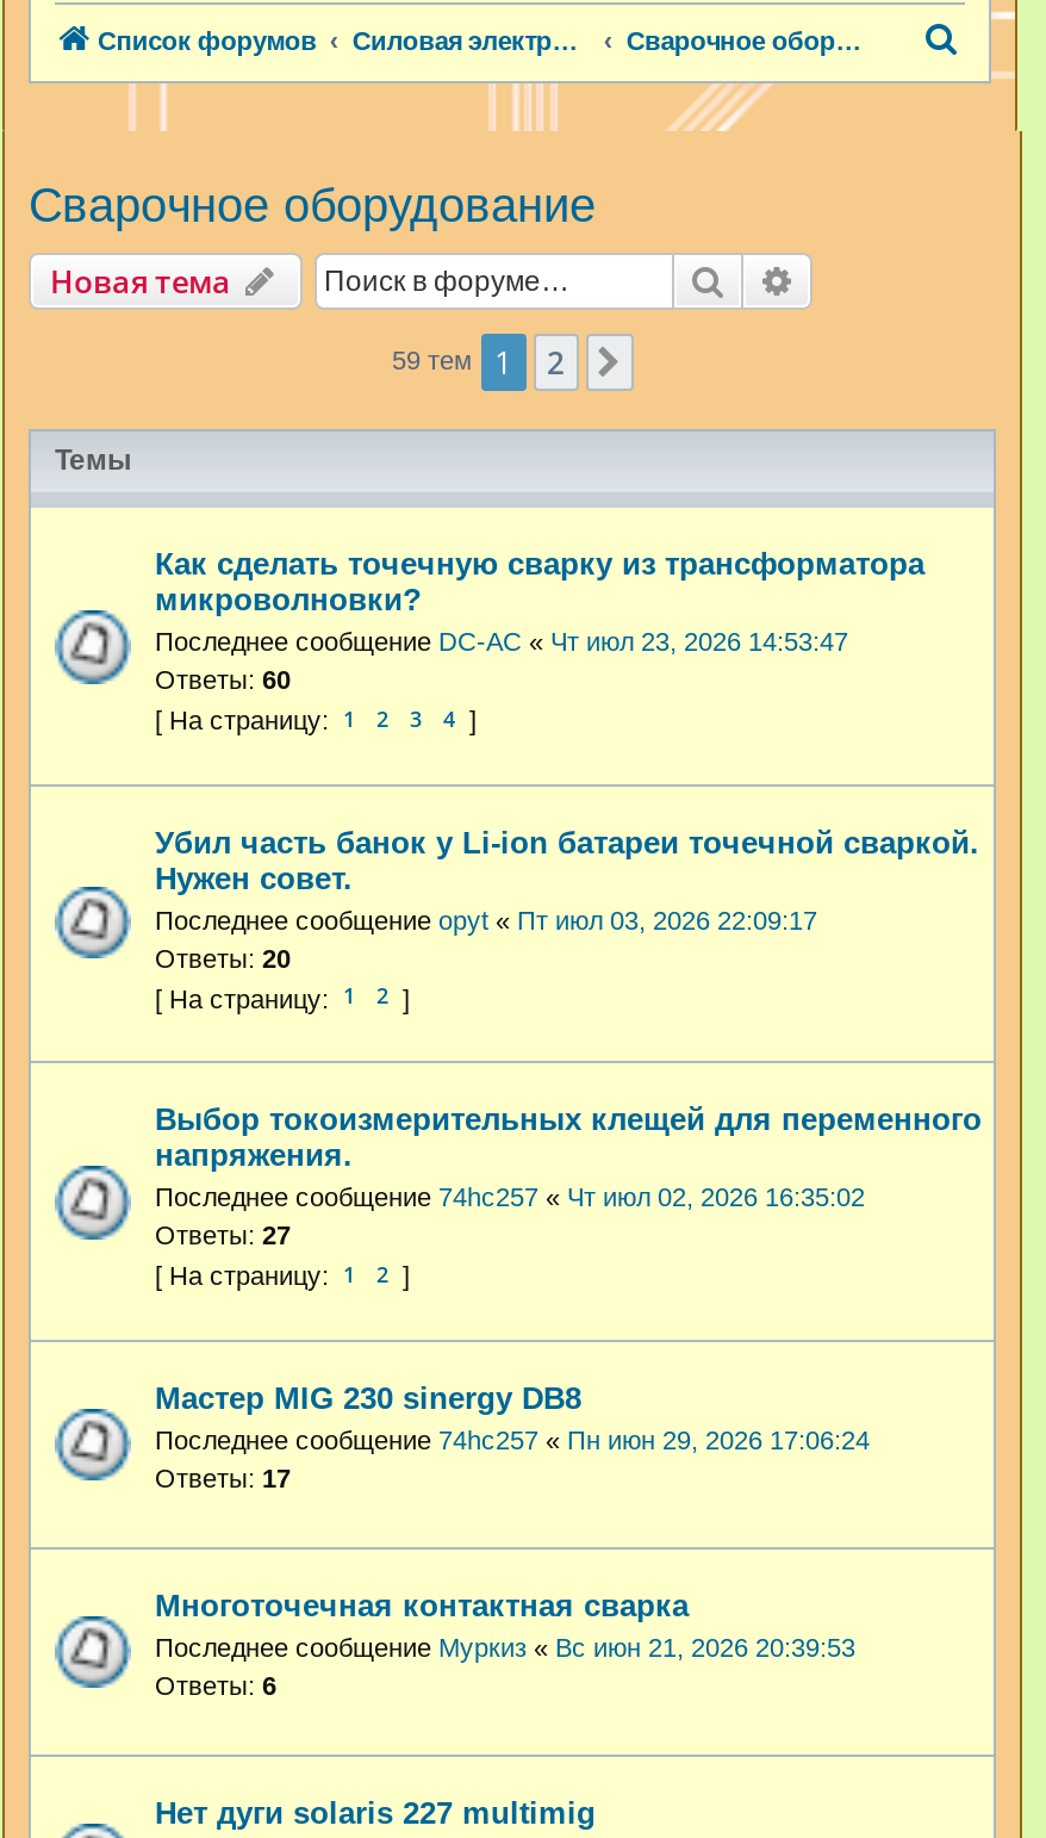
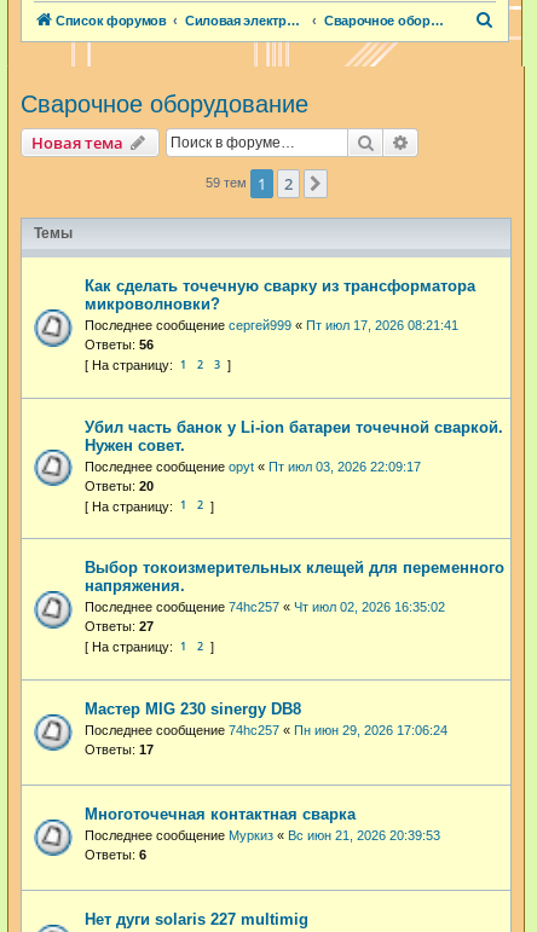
- Последнее сообщение DC-AC «Чт июл 23, 2026 14:53:47
+ Последнее сообщение сергей999 «Пт июл 17, 2026 08:21:41

- Ответы: 60
+ Ответы: 56

- 4
